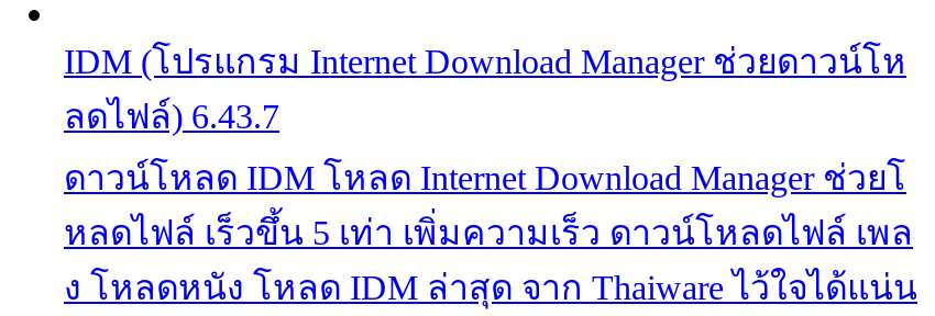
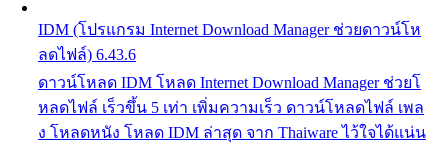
- ลดไฟล์) 6.43.7
+ ลดไฟล์) 6.43.6
